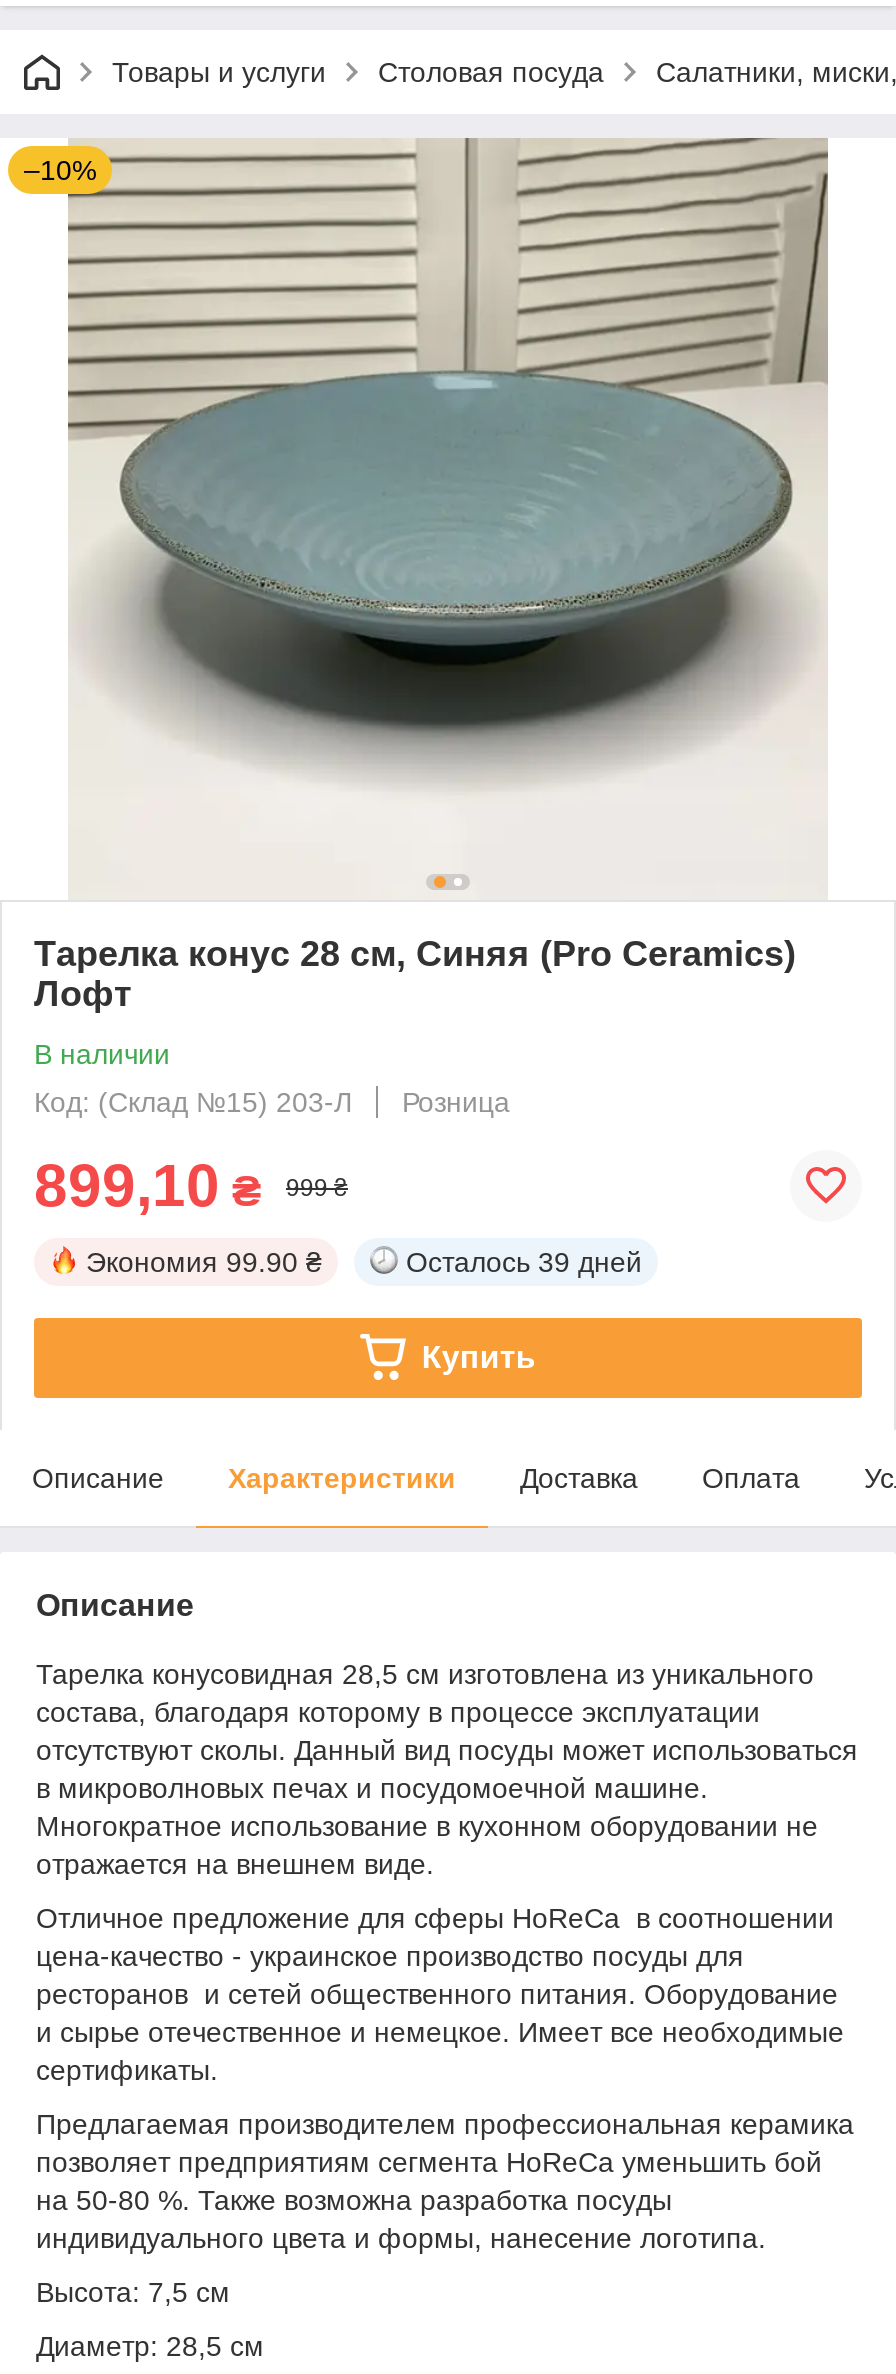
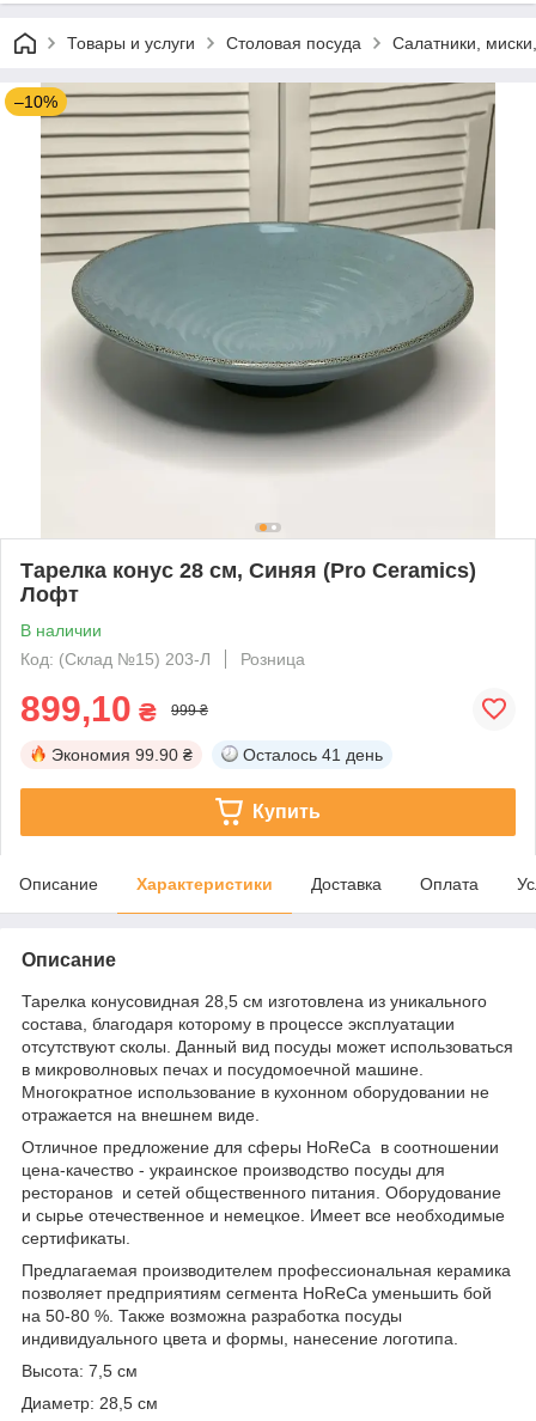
- Осталось 39 дней
+ Осталось 41 день
